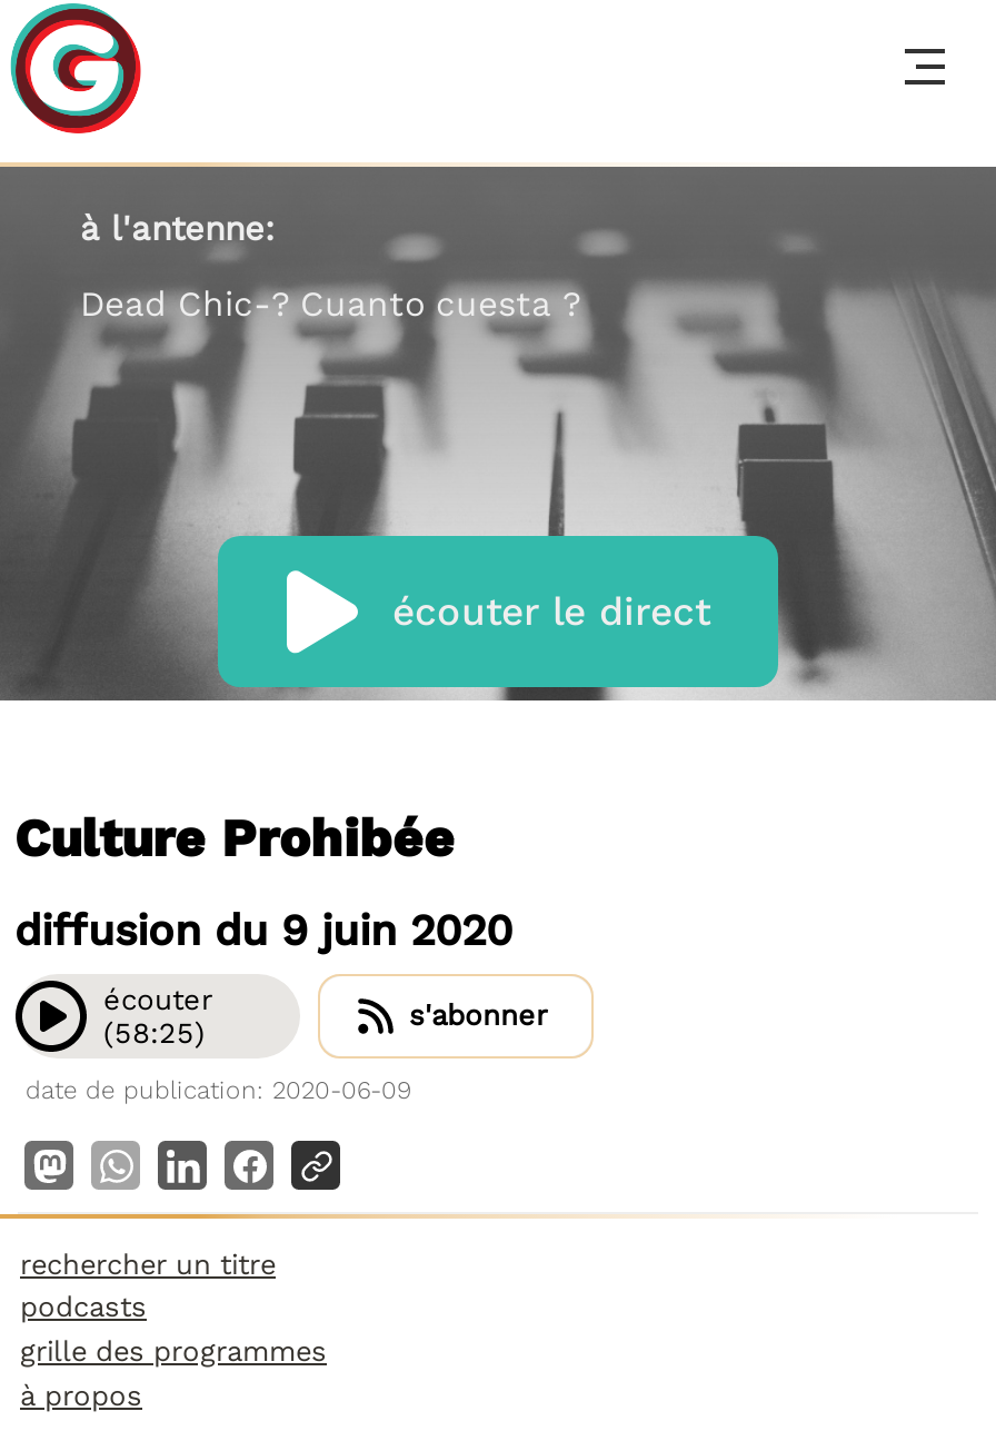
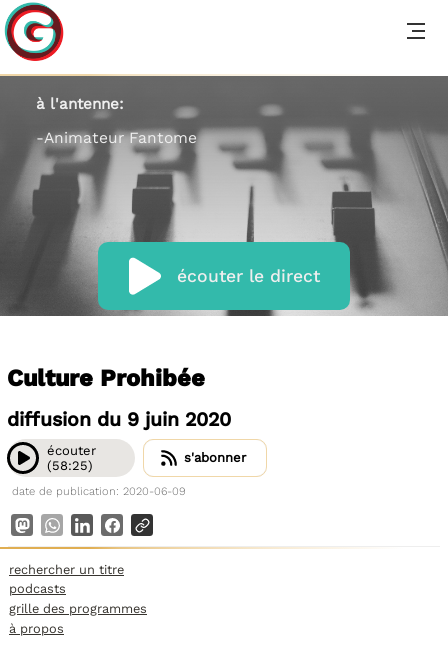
- Dead Chic-? Cuanto cuesta ?
+ -Animateur Fantome
